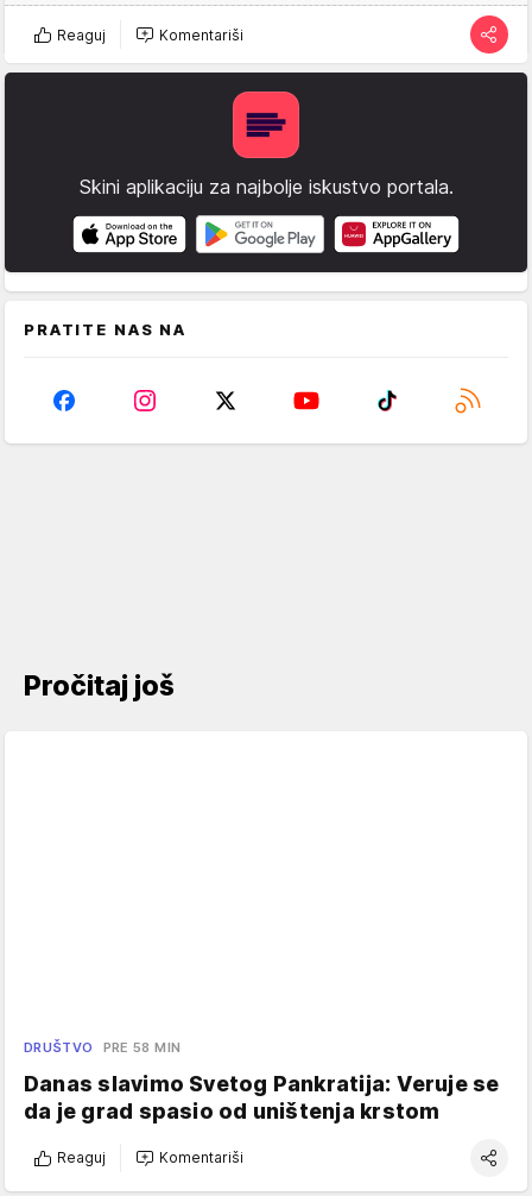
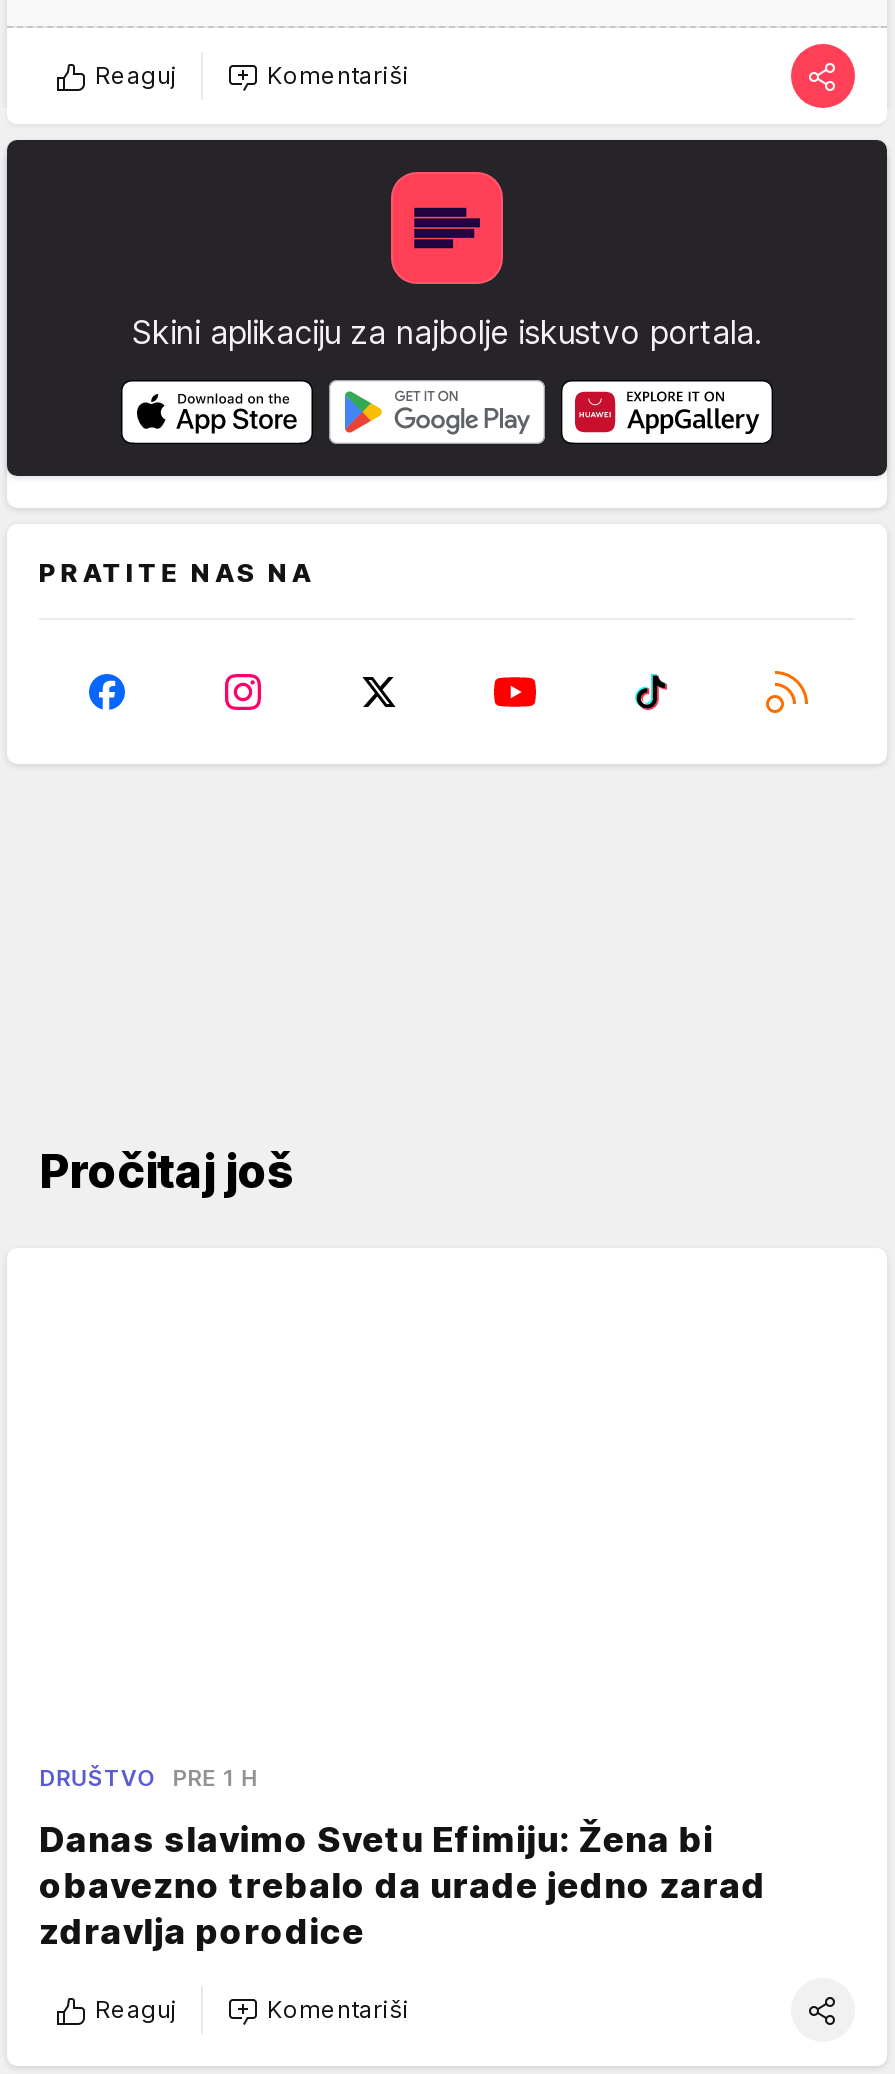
- DRUŠTVO PRE 58 MIN
+ DRUŠTVO PRE 1 H

- Danas slavimo Svetog Pankratija: Veruje se
- da je grad spasio od uništenja krstom
+ Danas slavimo Svetu Efimiju: Žena bi
+ obavezno trebalo da urade jedno zarad
+ zdravlja porodice
